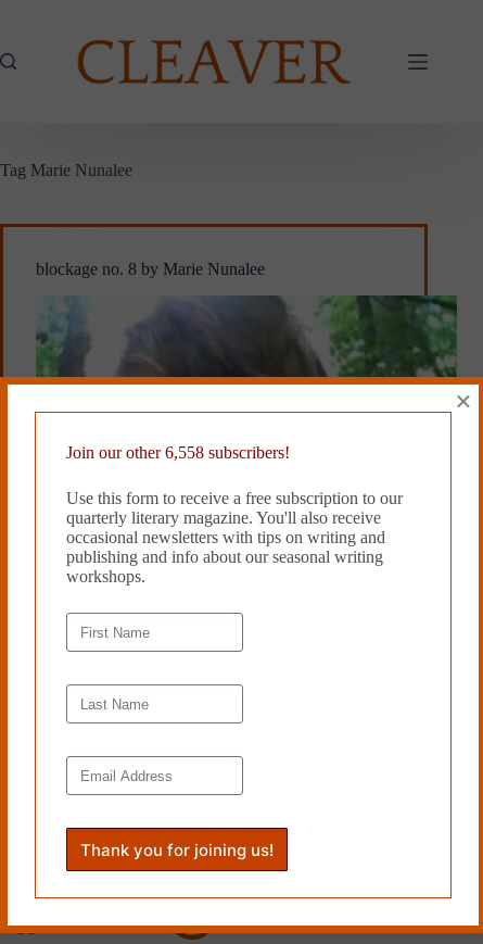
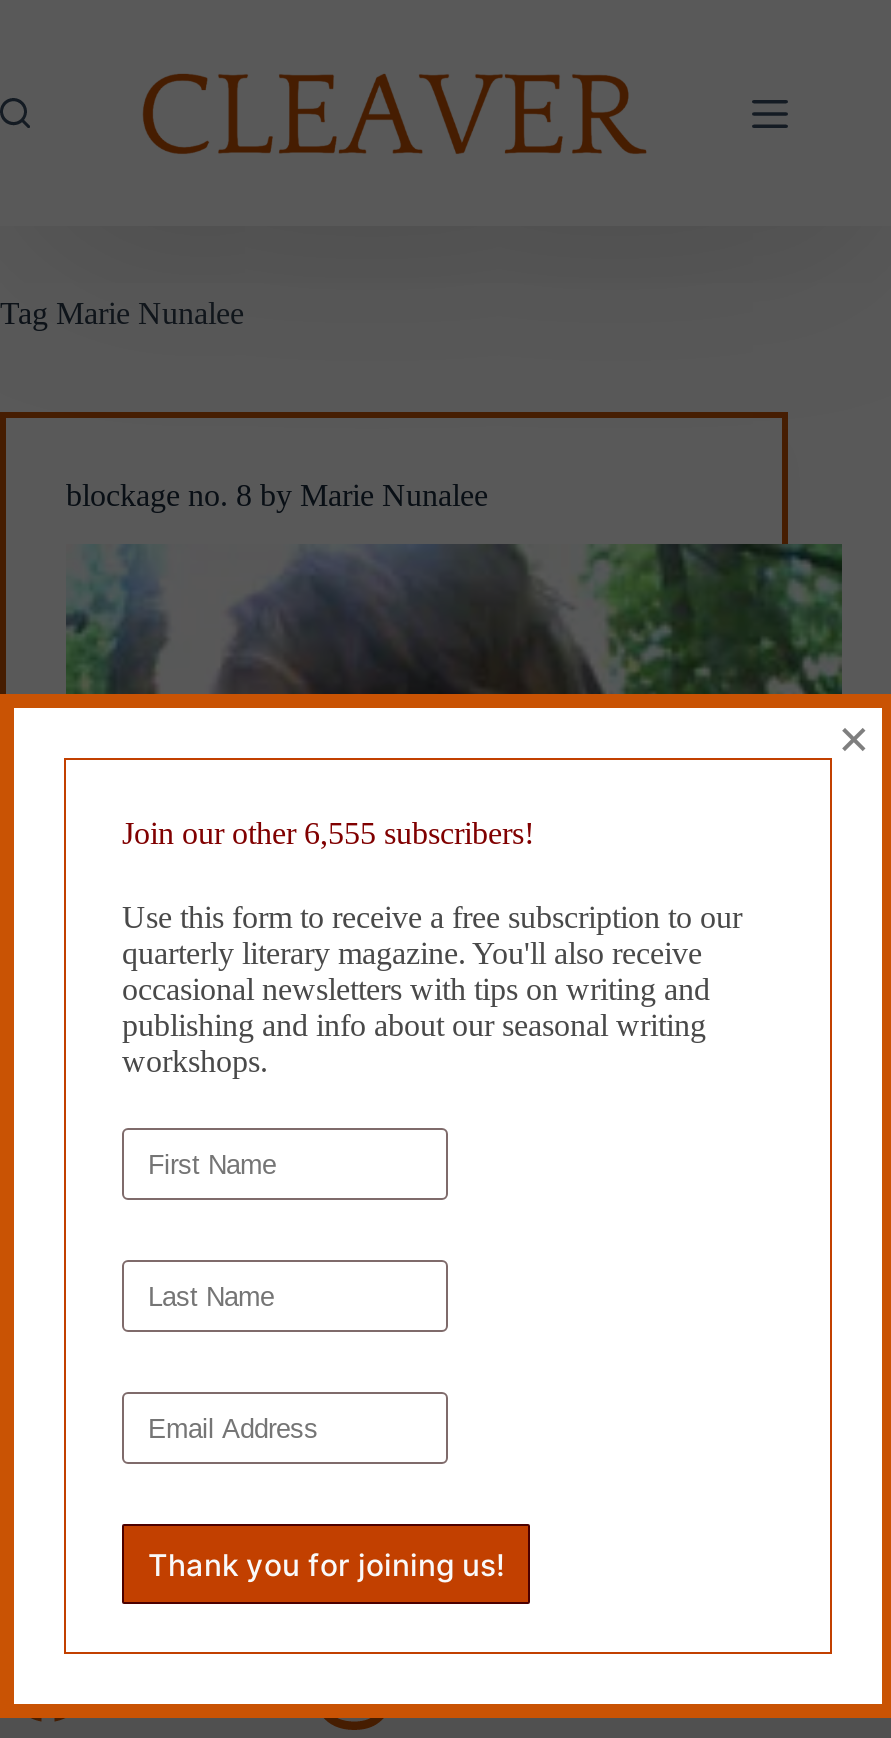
- Join our other 6,558 subscribers!
+ Join our other 6,555 subscribers!
